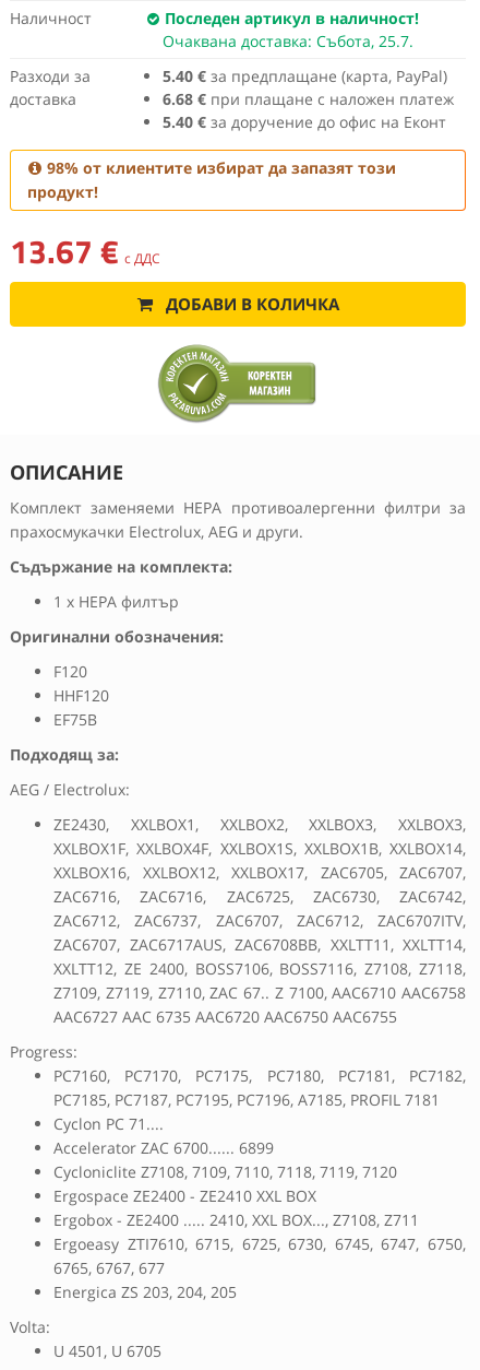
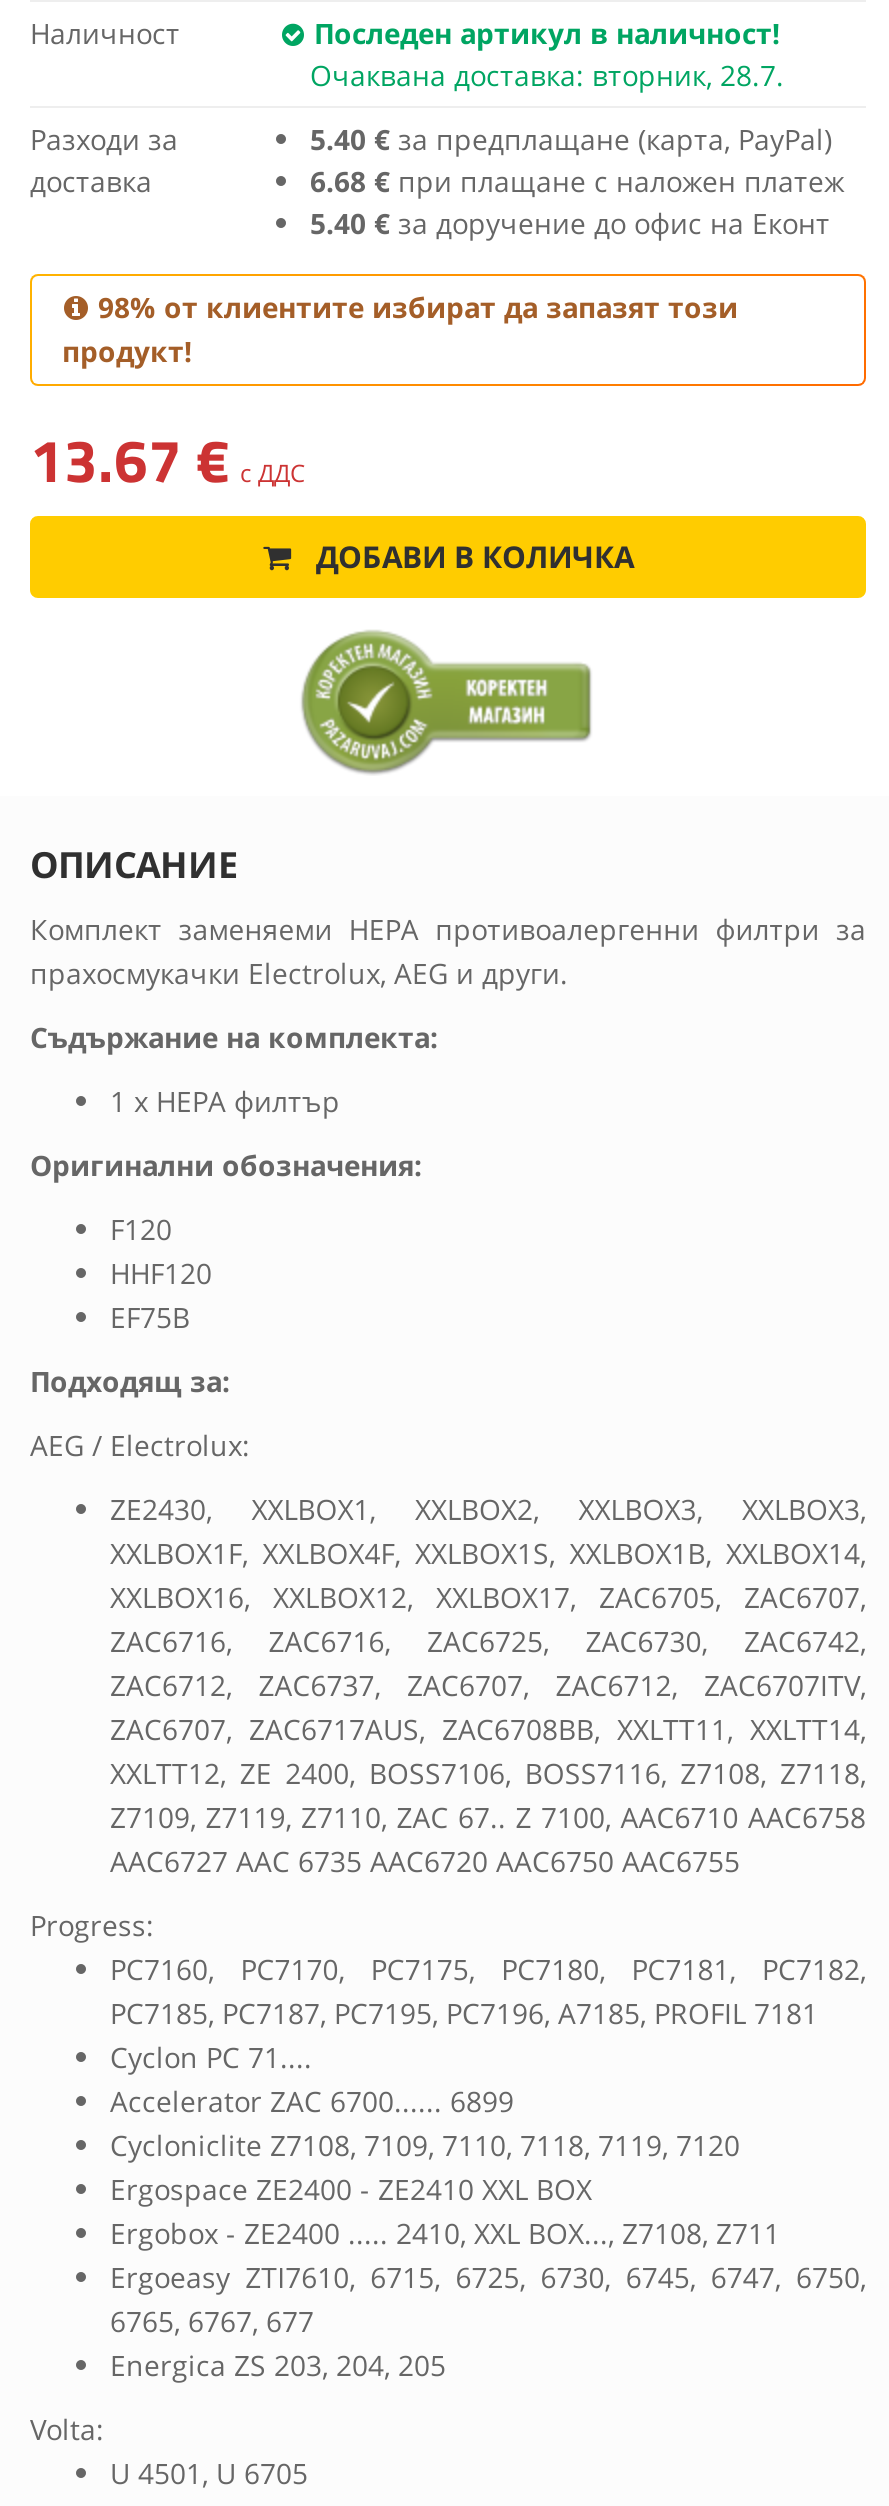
- Очаквана доставка: Събота, 25.7.
+ Очаквана доставка: вторник, 28.7.
